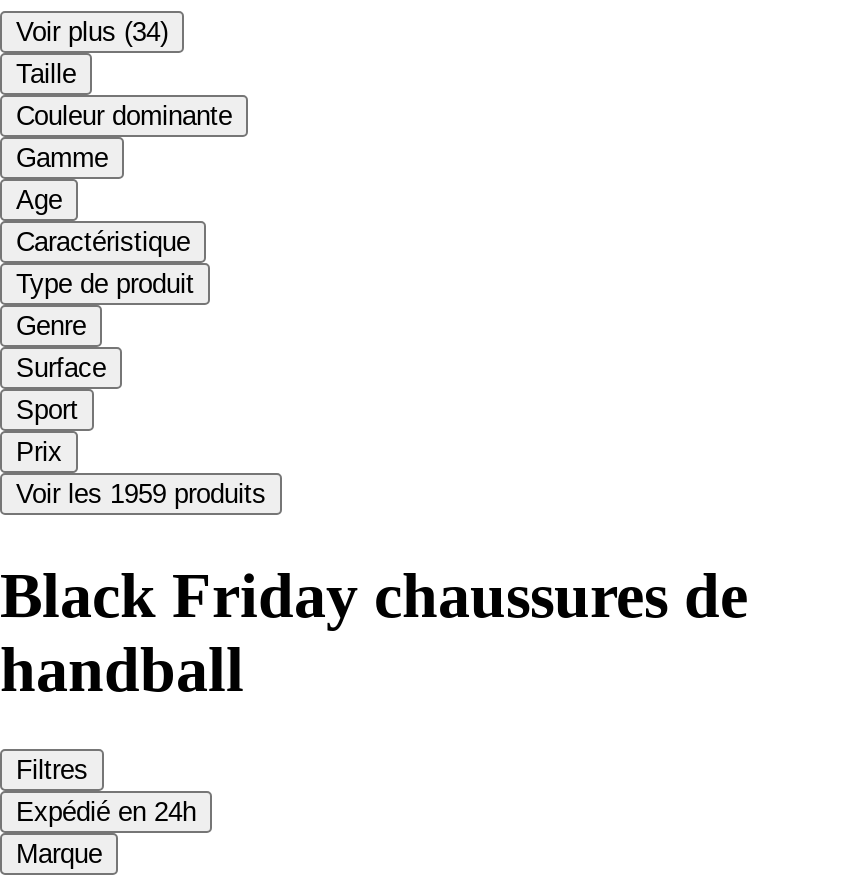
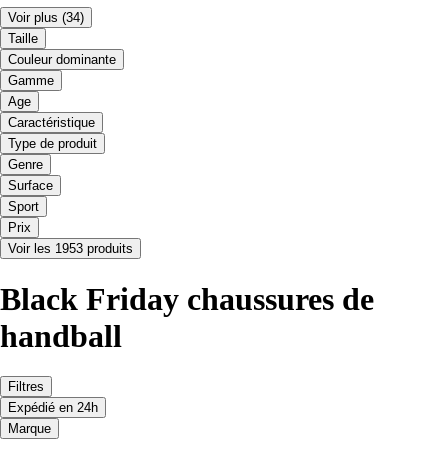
- Voir les 1959 produits
+ Voir les 1953 produits
